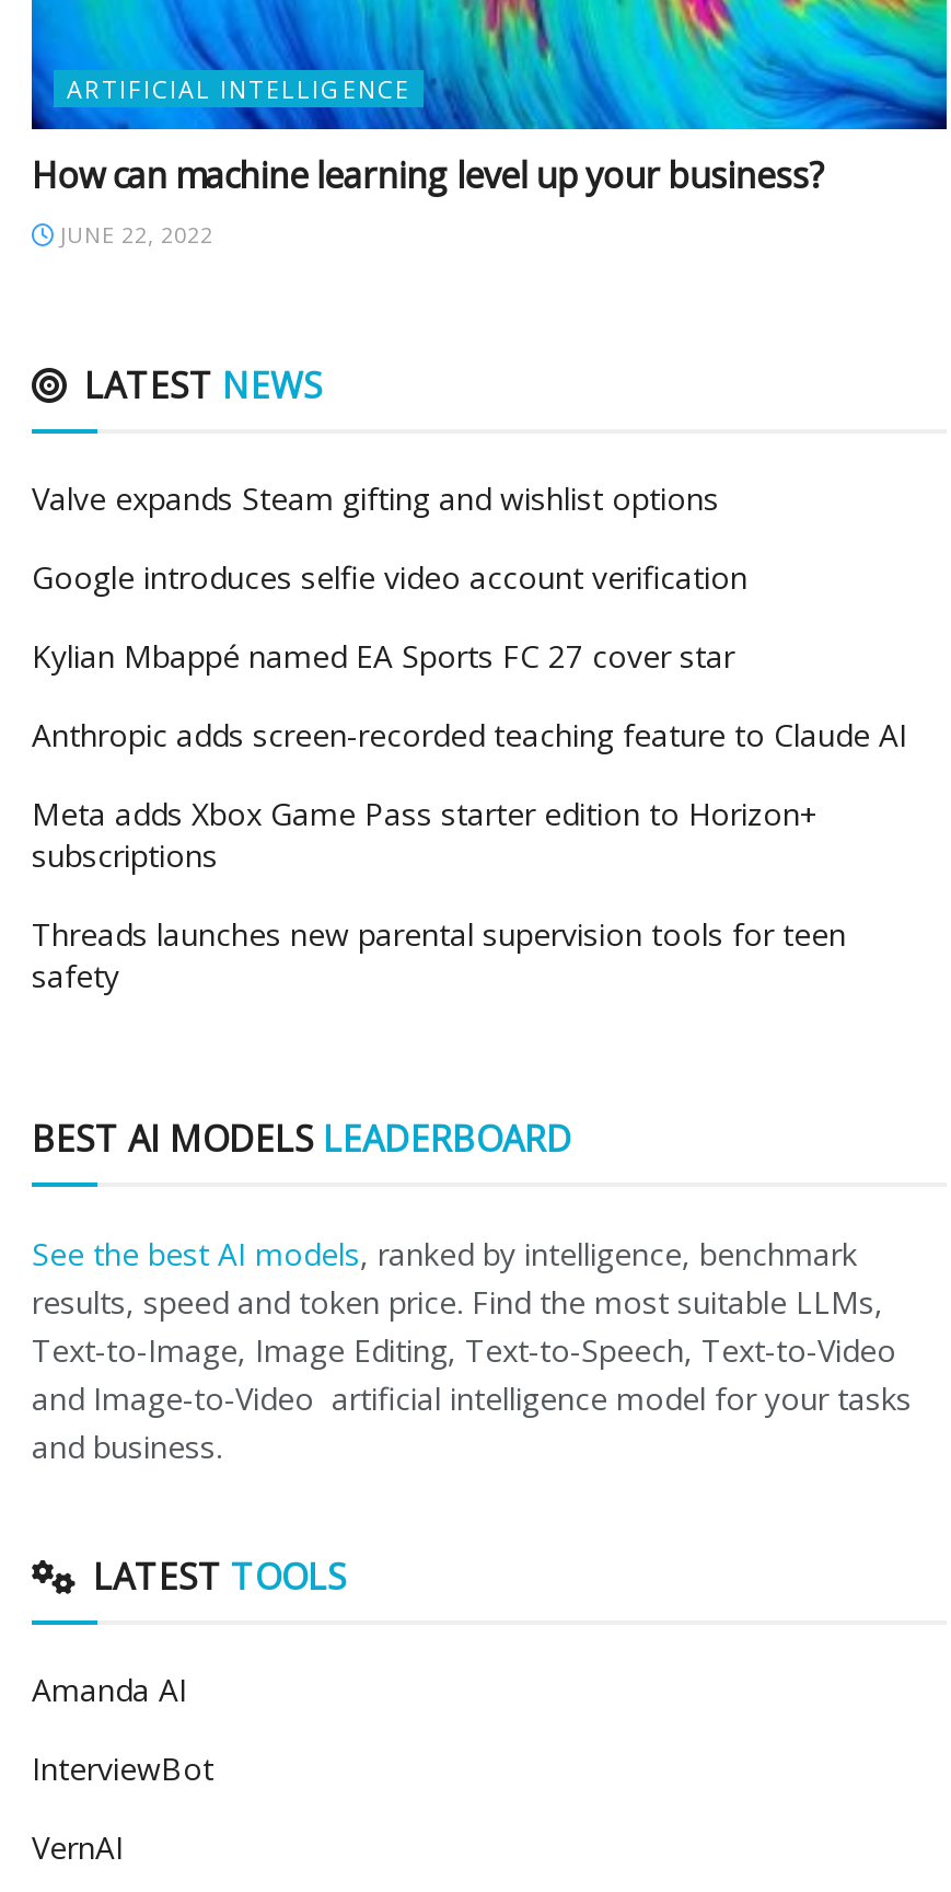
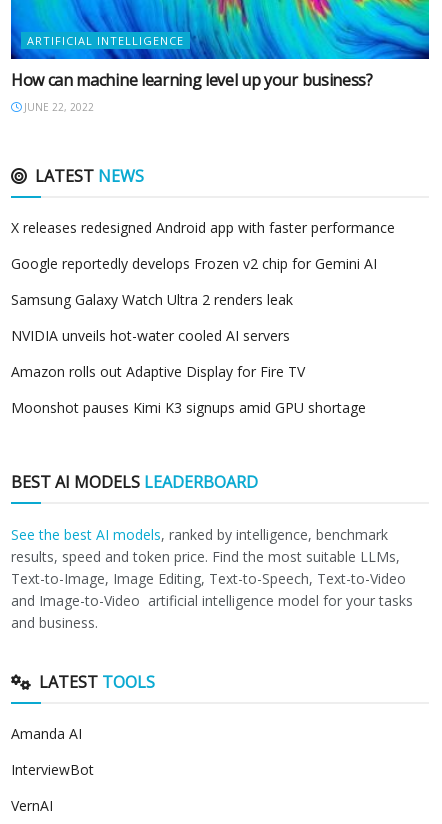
- Valve expands Steam gifting and wishlist options
+ X releases redesigned Android app with faster performance

- Google introduces selfie video account verification
+ Google reportedly develops Frozen v2 chip for Gemini AI

- Kylian Mbappé named EA Sports FC 27 cover star
+ Samsung Galaxy Watch Ultra 2 renders leak

- Anthropic adds screen-recorded teaching feature to Claude AI
+ NVIDIA unveils hot-water cooled AI servers

- Meta adds Xbox Game Pass starter edition to Horizon+
- subscriptions
+ Amazon rolls out Adaptive Display for Fire TV

- Threads launches new parental supervision tools for teen
- safety
+ Moonshot pauses Kimi K3 signups amid GPU shortage
